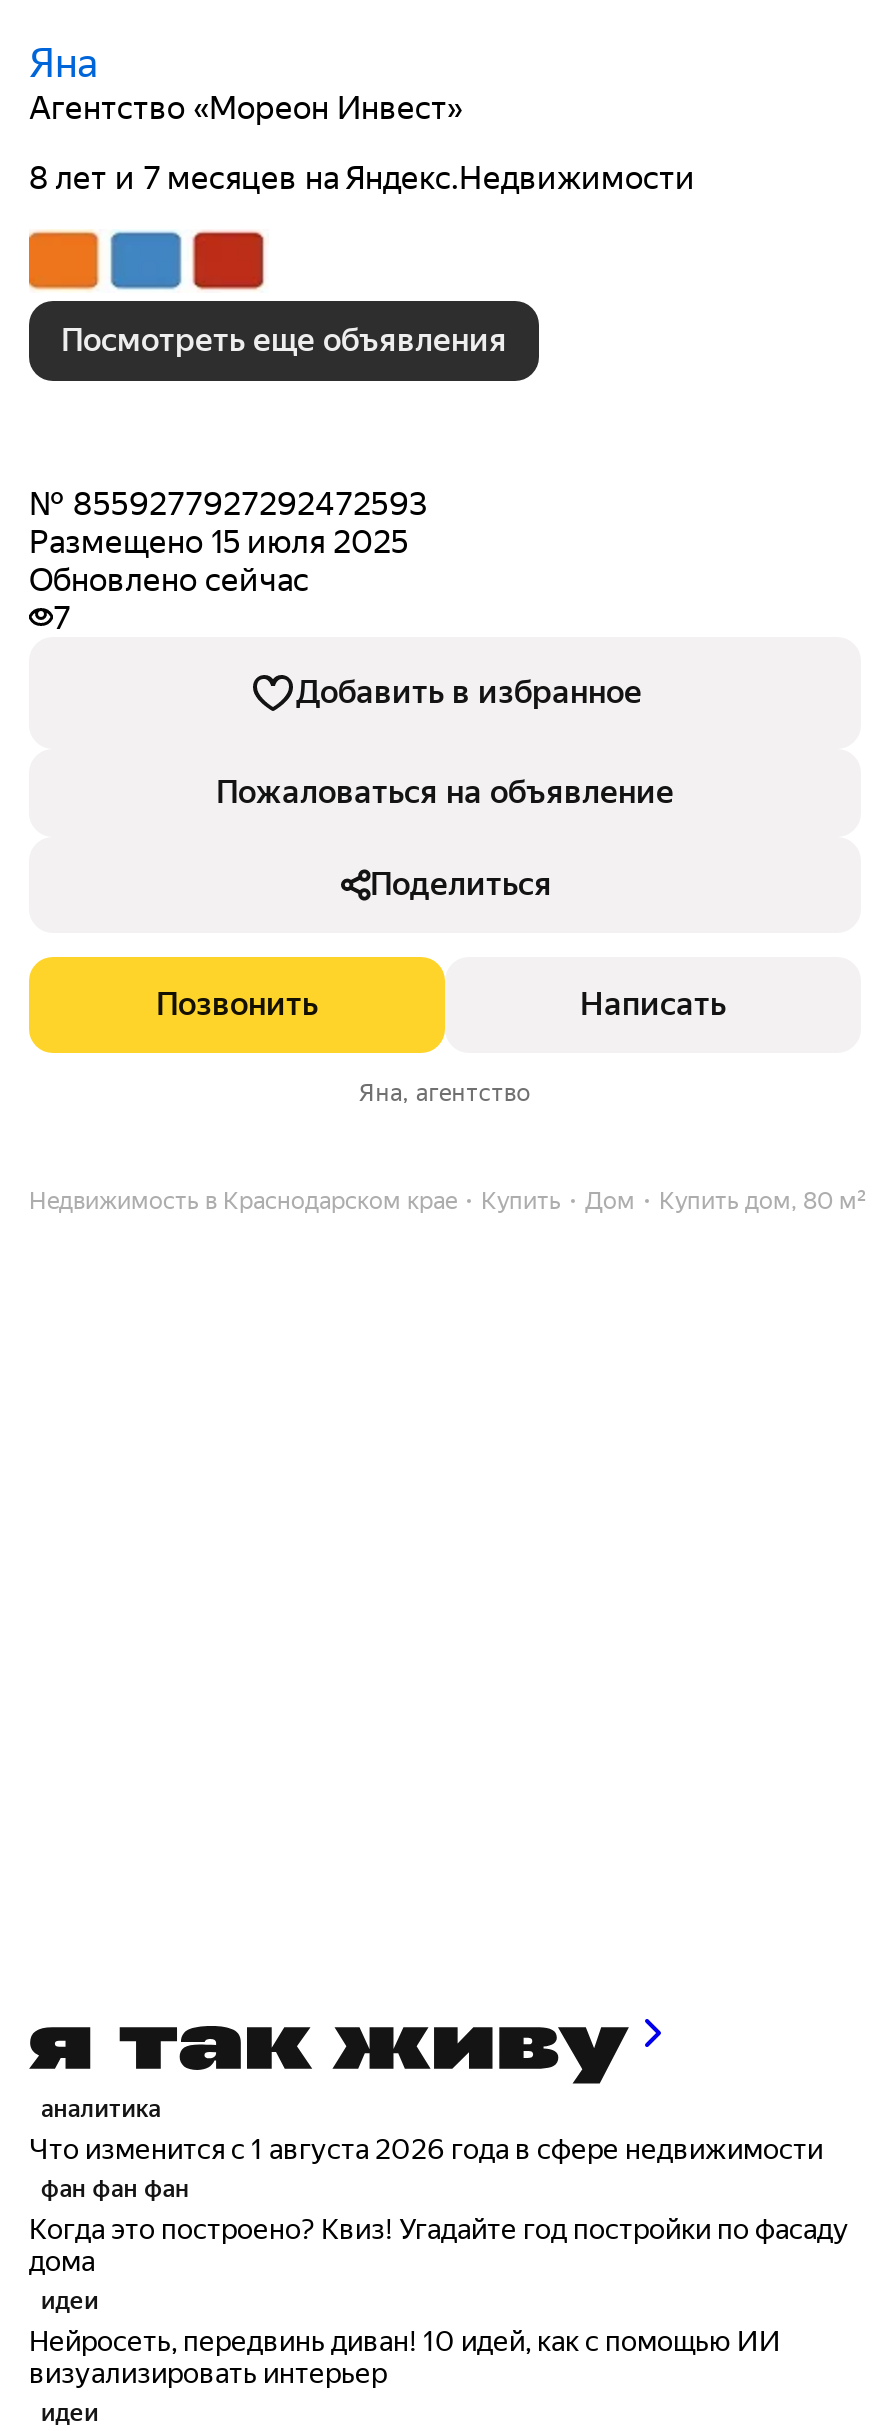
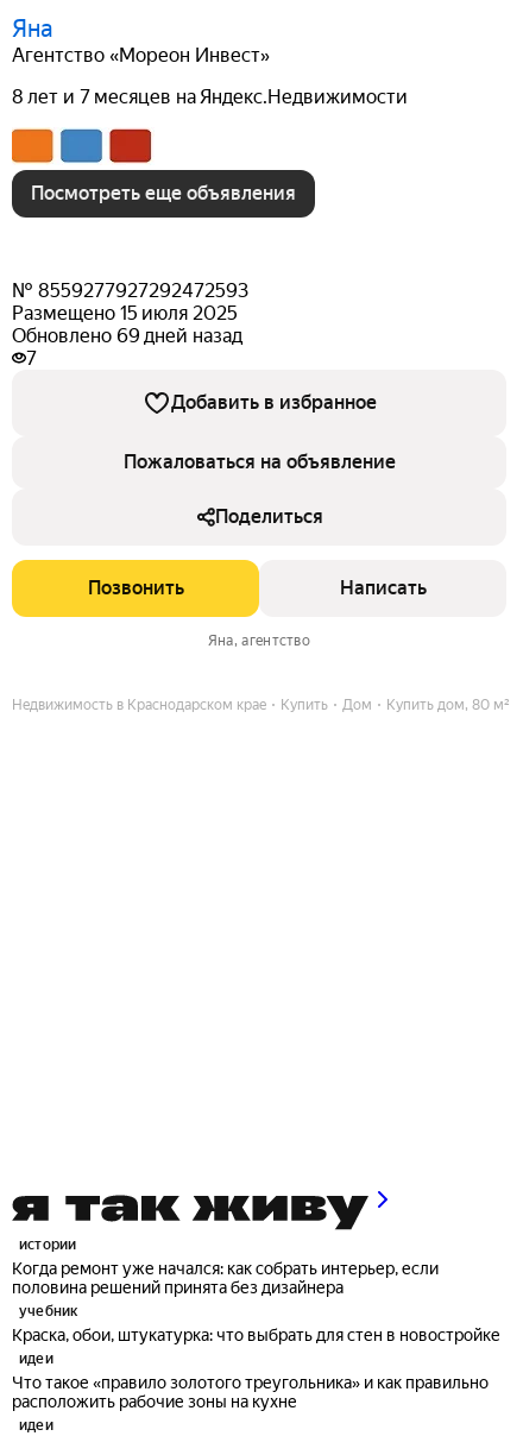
- Обновлено сейчас
+ Обновлено 69 дней назад

- аналитика
- Что изменится с 1 августа 2026 года в сфере недвижимости
- фан фан фан
- Когда это построено? Квиз! Угадайте год постройки по фасаду
- дома
+ истории
+ Когда ремонт уже начался: как собрать интерьер, если
+ половина решений принята без дизайнера
+ учебник
+ Краска, обои, штукатурка: что выбрать для стен в новостройке

- Нейросеть, передвинь диван! 10 идей, как с помощью ИИ
- визуализировать интерьер
+ Что такое «правило золотого треугольника» и как правильно
+ расположить рабочие зоны на кухне
